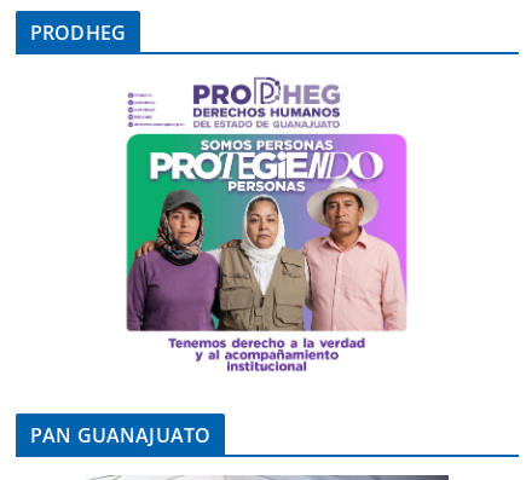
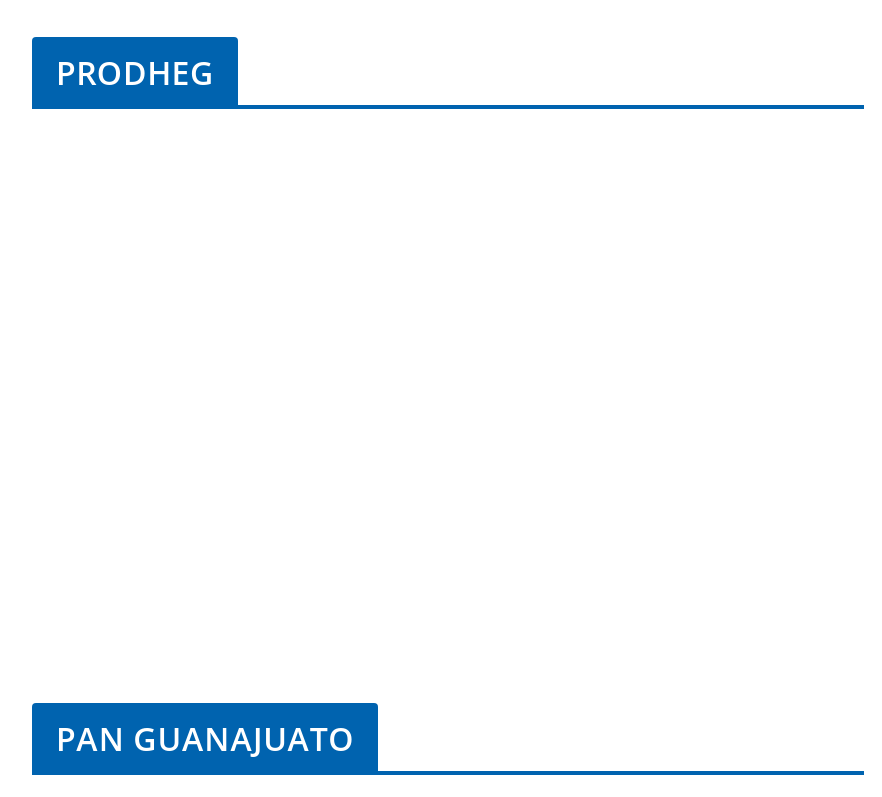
- [image]
